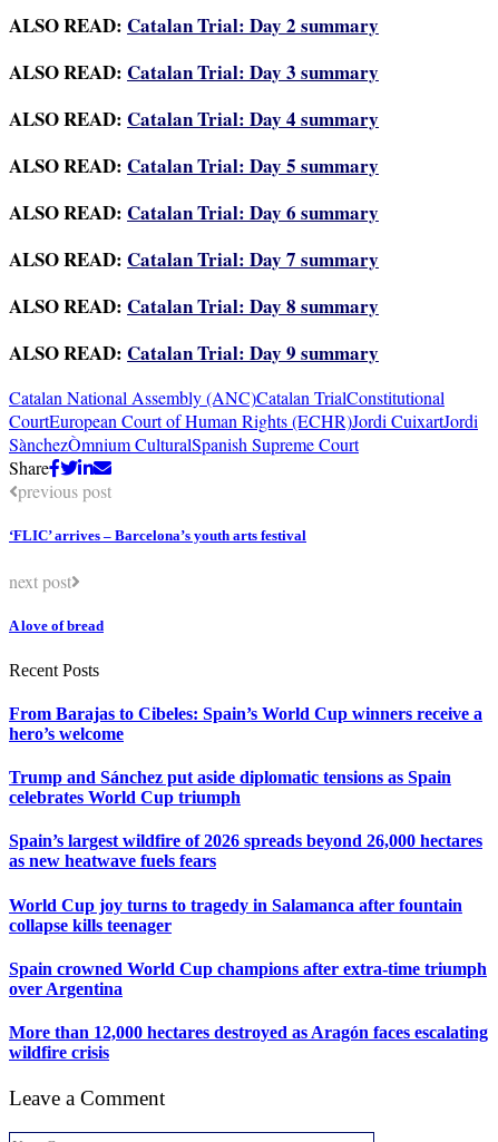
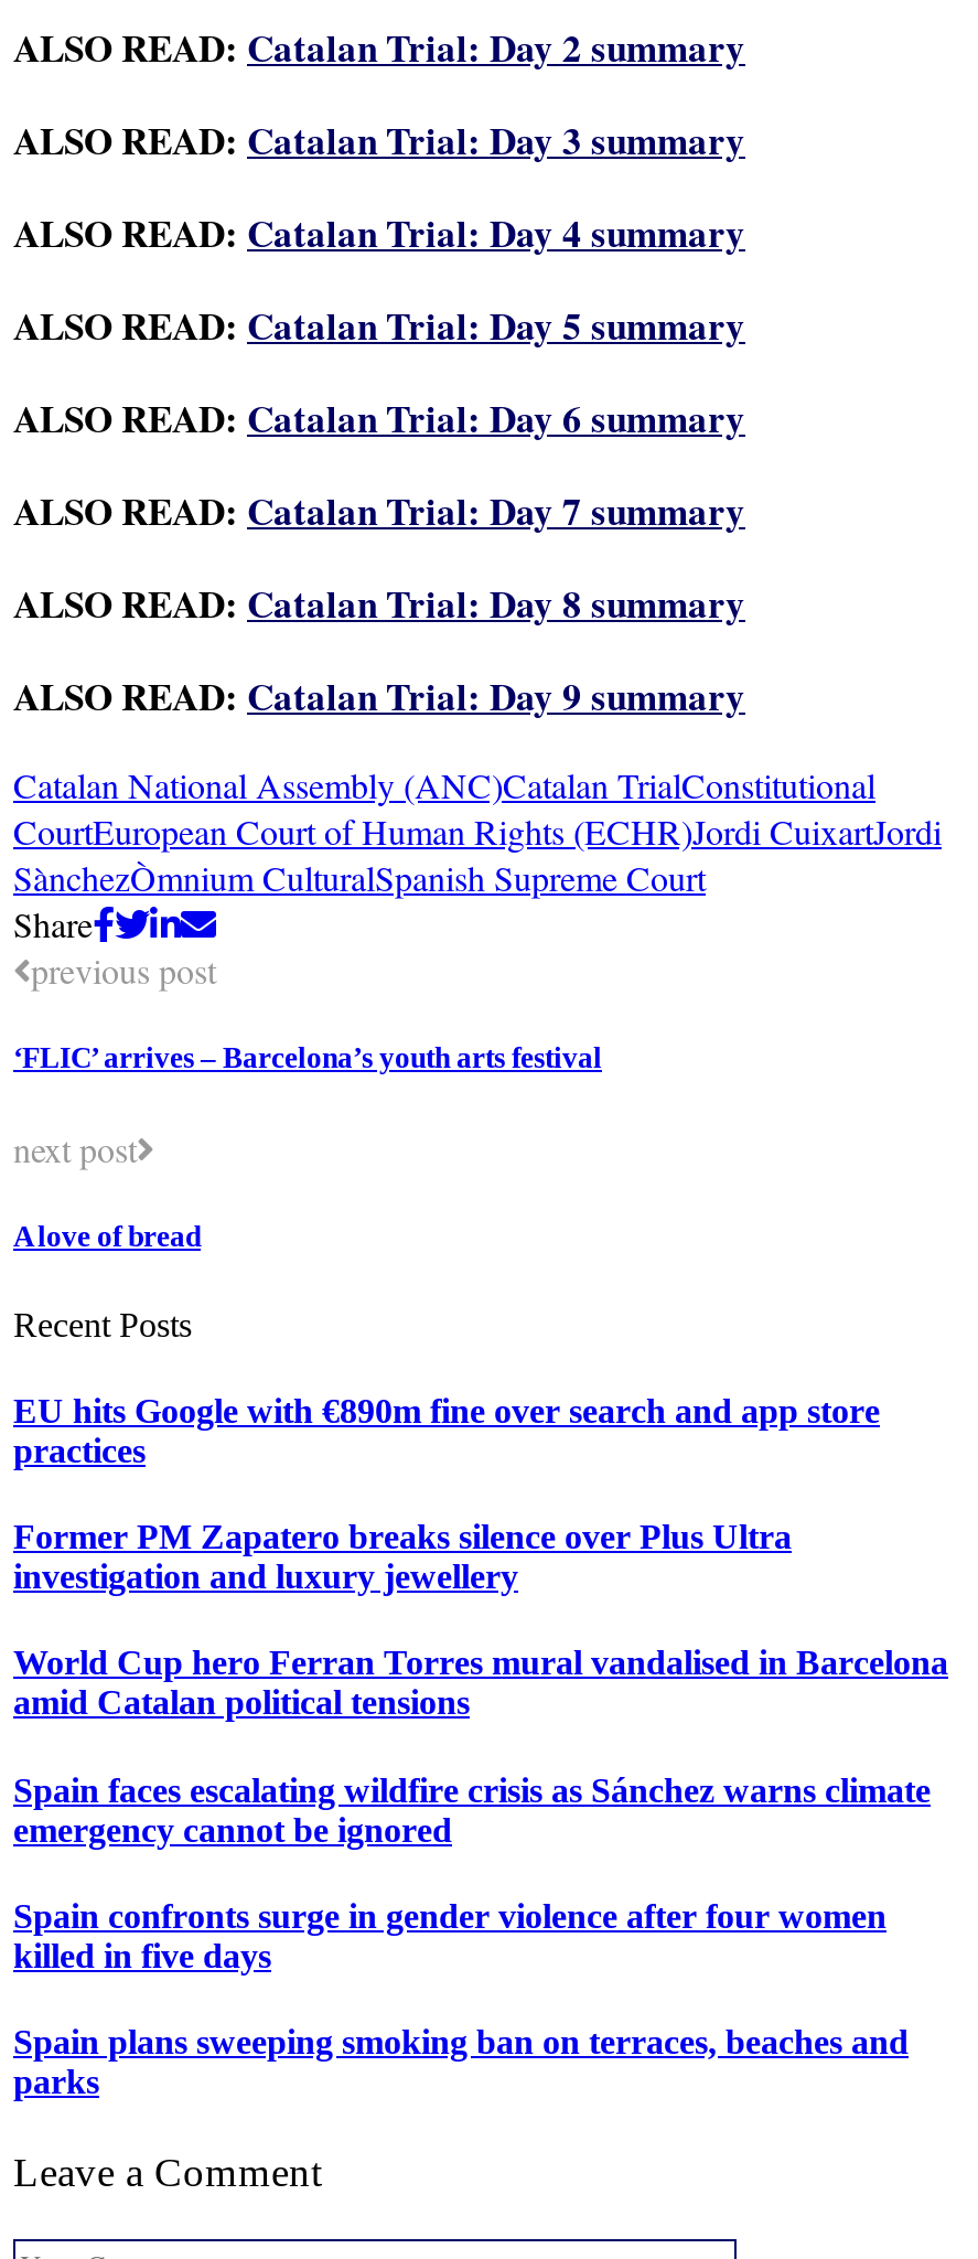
- From Barajas to Cibeles: Spain’s World Cup winners receive a
- hero’s welcome
+ EU hits Google with €890m fine over search and app store
+ practices

- Trump and Sánchez put aside diplomatic tensions as Spain
- celebrates World Cup triumph
+ Former PM Zapatero breaks silence over Plus Ultra
+ investigation and luxury jewellery

- Spain’s largest wildfire of 2026 spreads beyond 26,000 hectares
- as new heatwave fuels fears
+ World Cup hero Ferran Torres mural vandalised in Barcelona
+ amid Catalan political tensions

- World Cup joy turns to tragedy in Salamanca after fountain
- collapse kills teenager
+ Spain faces escalating wildfire crisis as Sánchez warns climate
+ emergency cannot be ignored

- Spain crowned World Cup champions after extra-time triumph
- over Argentina
+ Spain confronts surge in gender violence after four women
+ killed in five days

- More than 12,000 hectares destroyed as Aragón faces escalating
- wildfire crisis
+ Spain plans sweeping smoking ban on terraces, beaches and
+ parks
